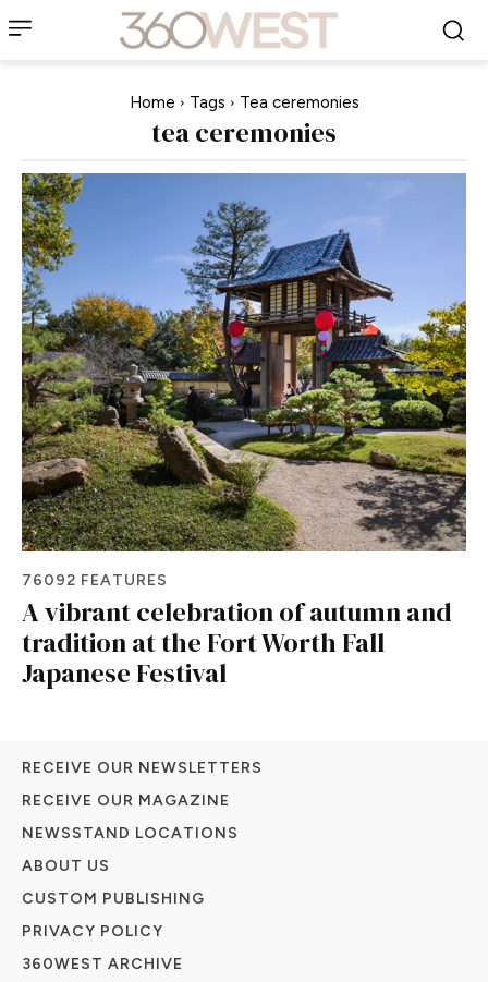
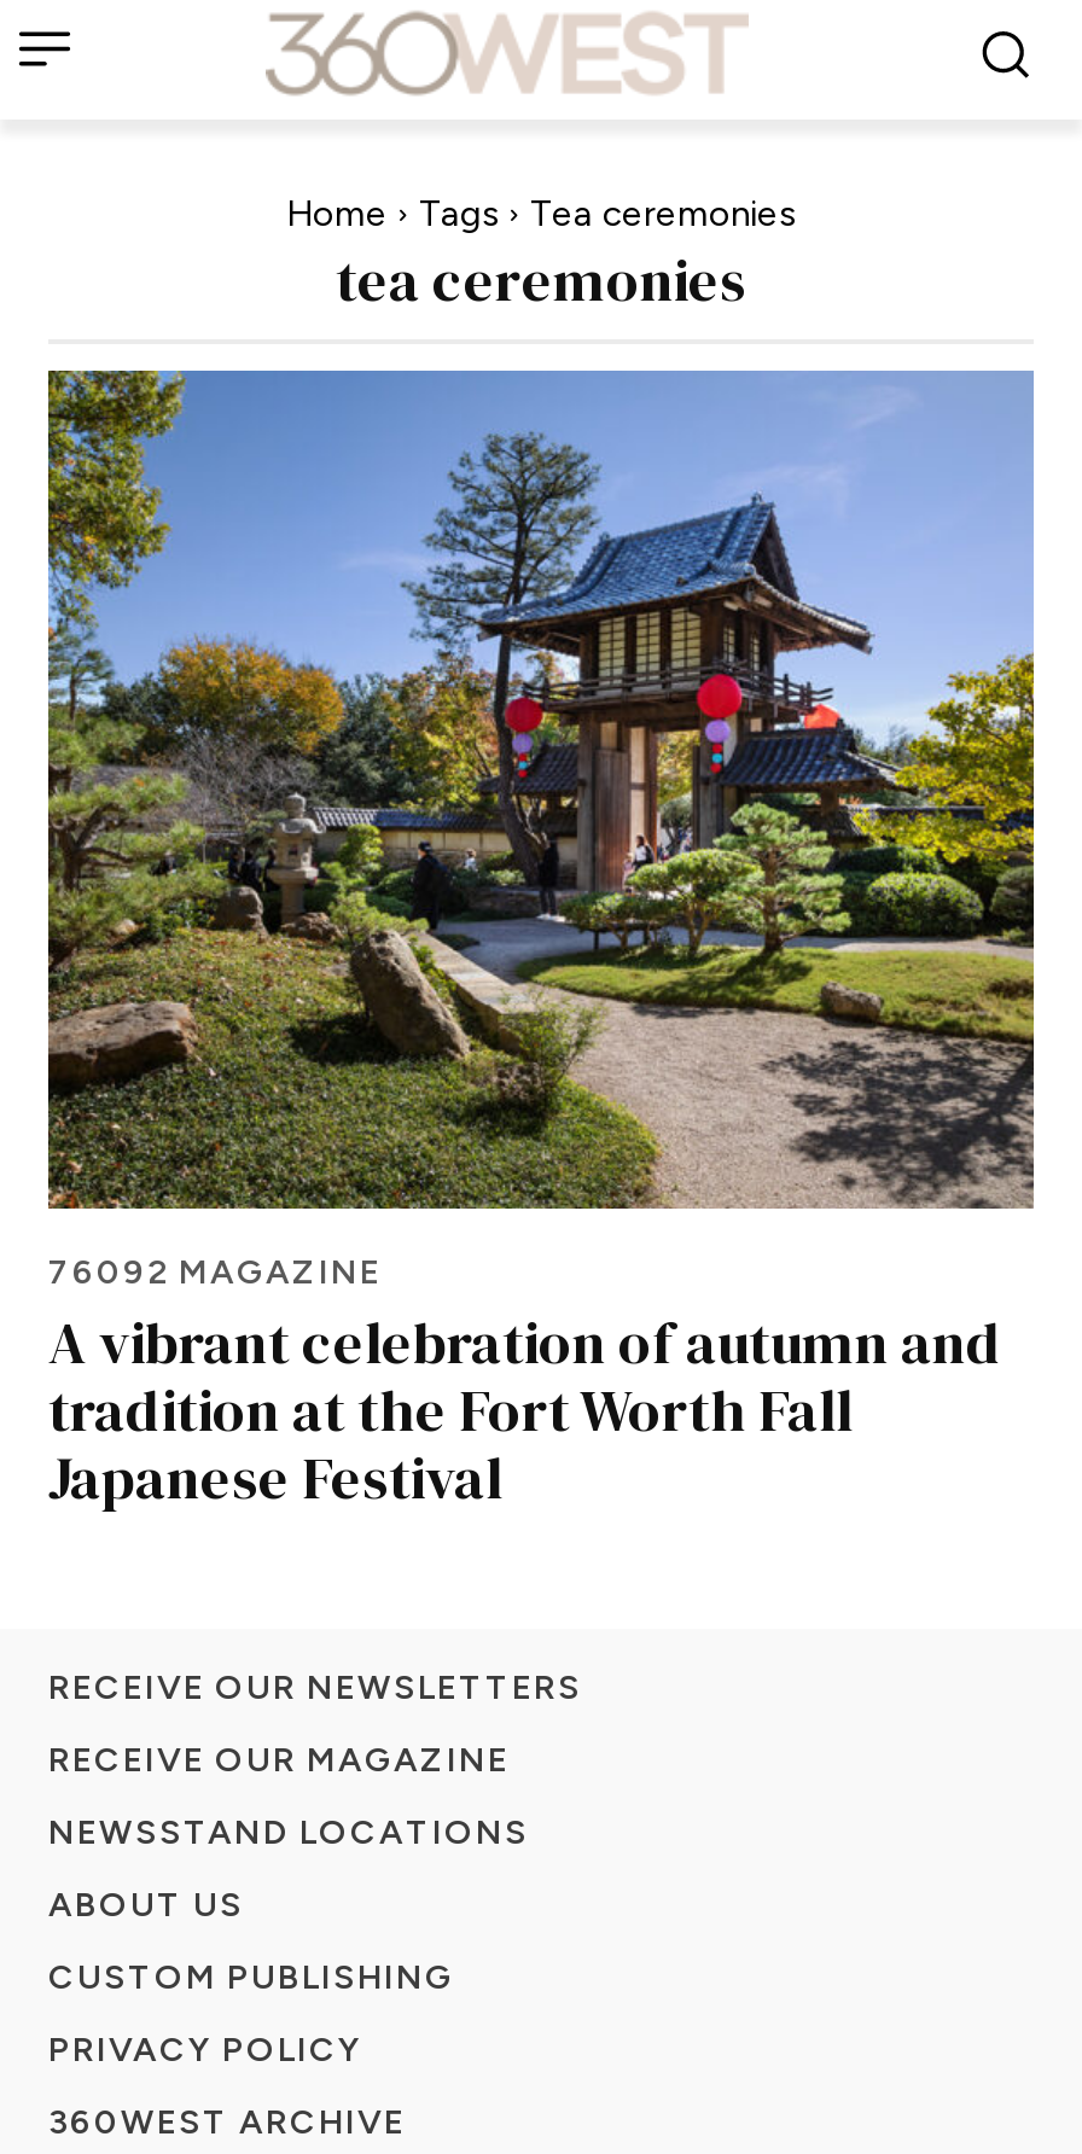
- 76092 FEATURES
+ 76092 MAGAZINE
